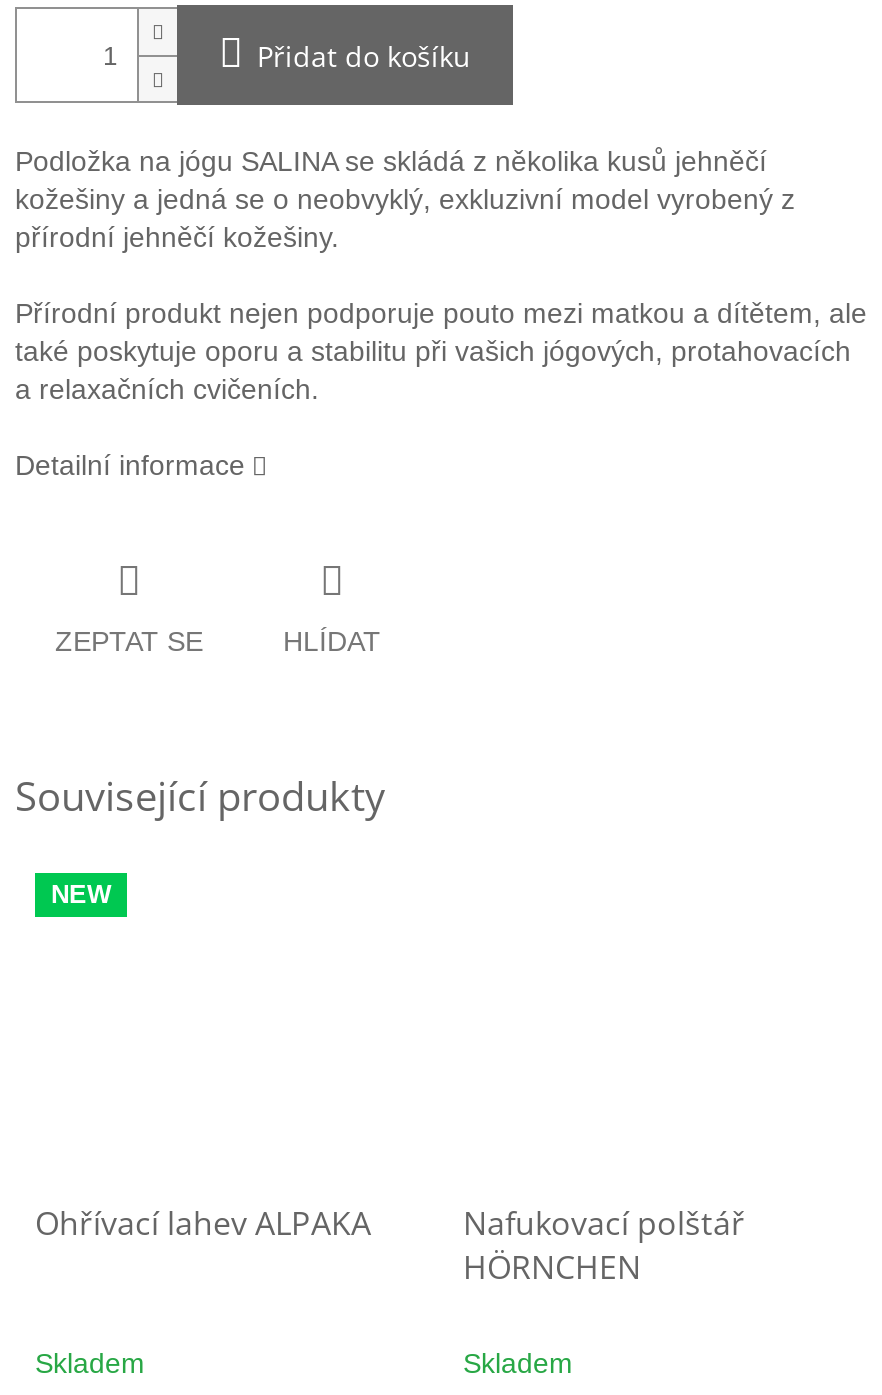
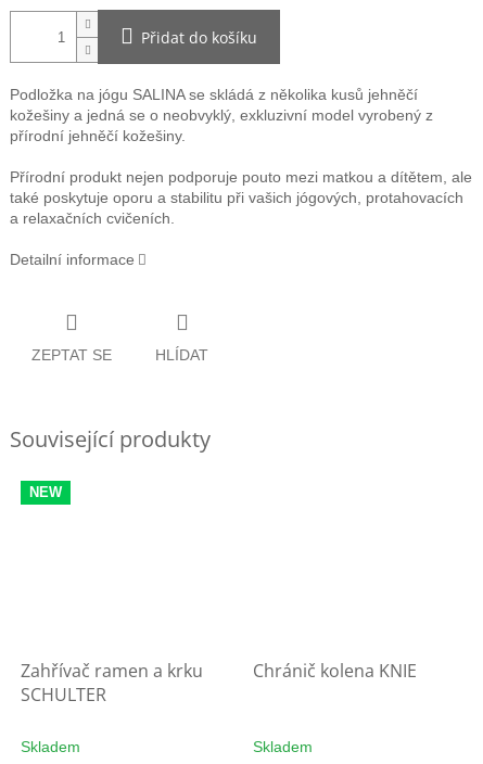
- Ohřívací lahev ALPAKA
+ Zahřívač ramen a krku
+ SCHULTER

- Nafukovací polštář
- HÖRNCHEN
+ Chránič kolena KNIE
